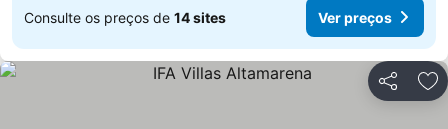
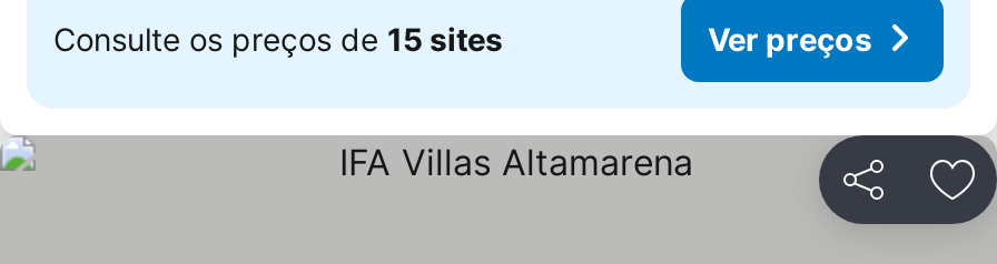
- Consulte os preços de 14 sites
+ Consulte os preços de 15 sites
